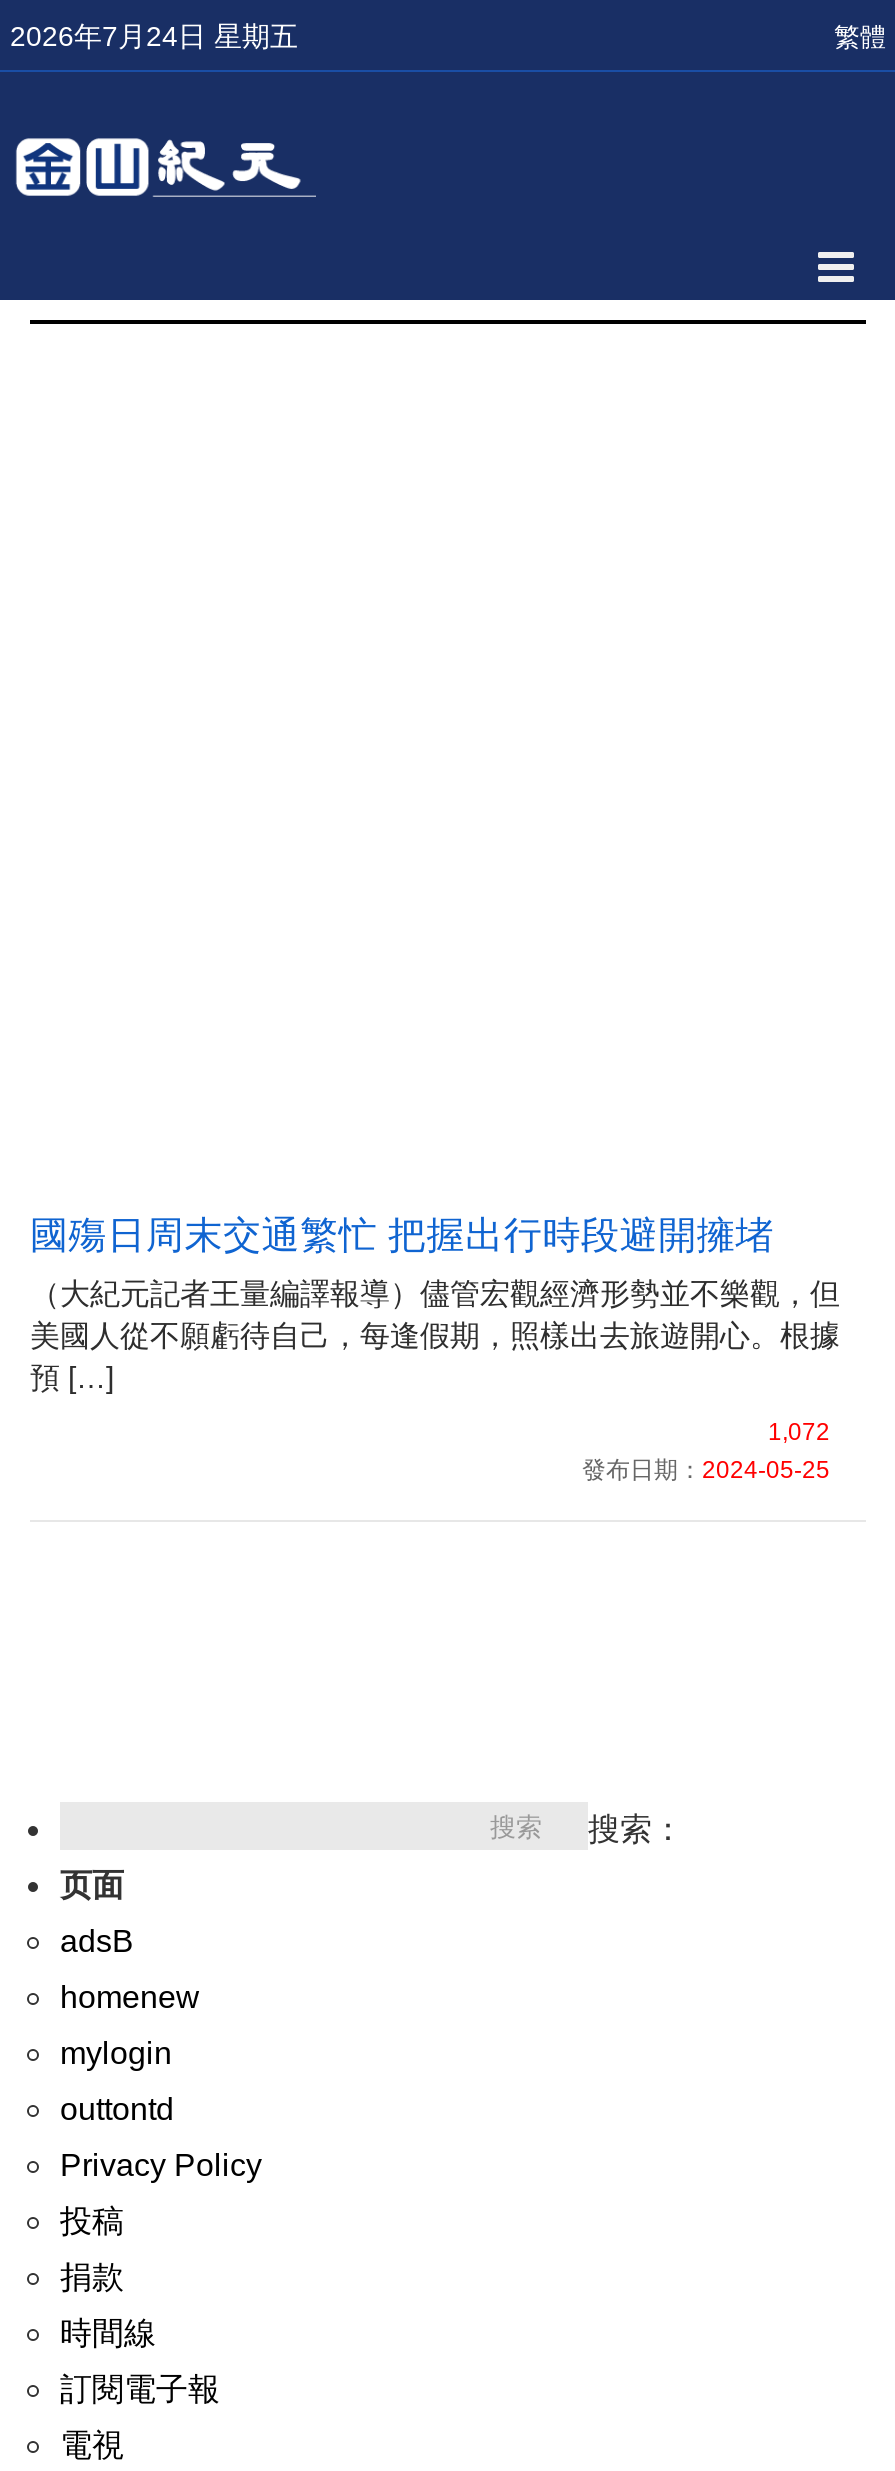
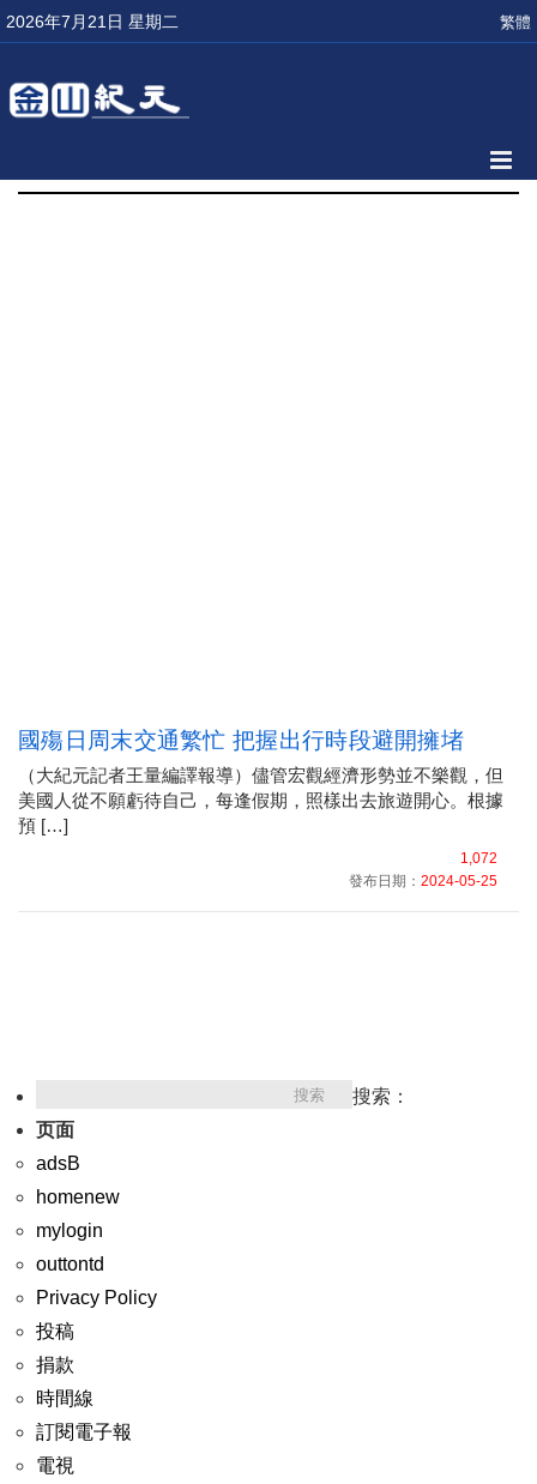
- 2026年7月24日 星期五
+ 2026年7月21日 星期二
